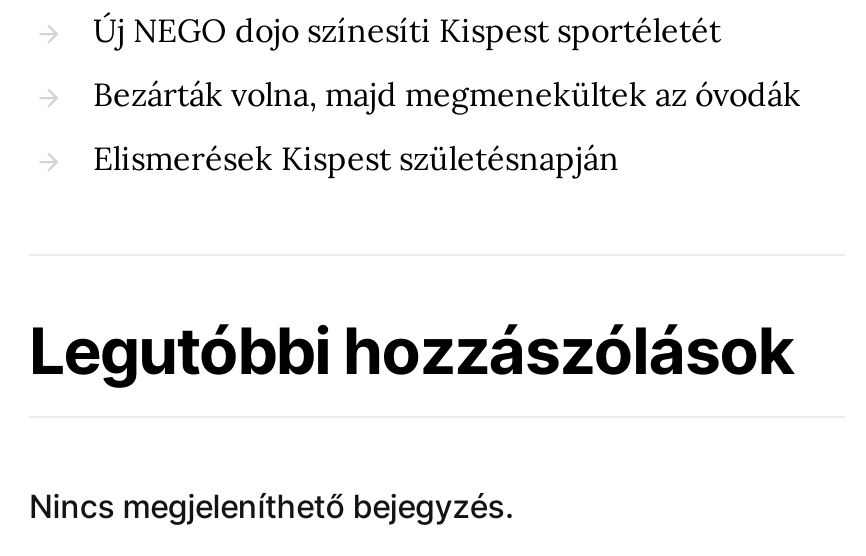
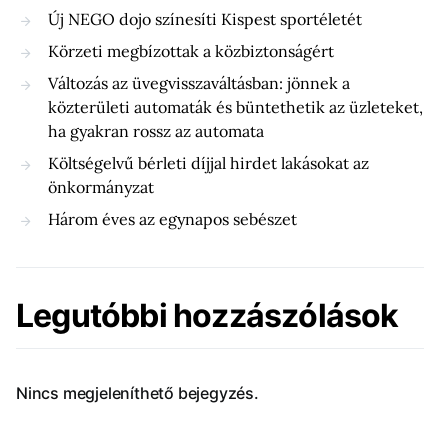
- Bezárták volna, majd megmenekültek az óvodák
- Elismerések Kispest születésnapján
+ Körzeti megbízottak a közbiztonságért
+ Változás az üvegvisszaváltásban: jönnek a
+ közterületi automaták és büntethetik az üzleteket,
+ ha gyakran rossz az automata
+ Költségelvű bérleti díjjal hirdet lakásokat az
+ önkormányzat
+ Három éves az egynapos sebészet
